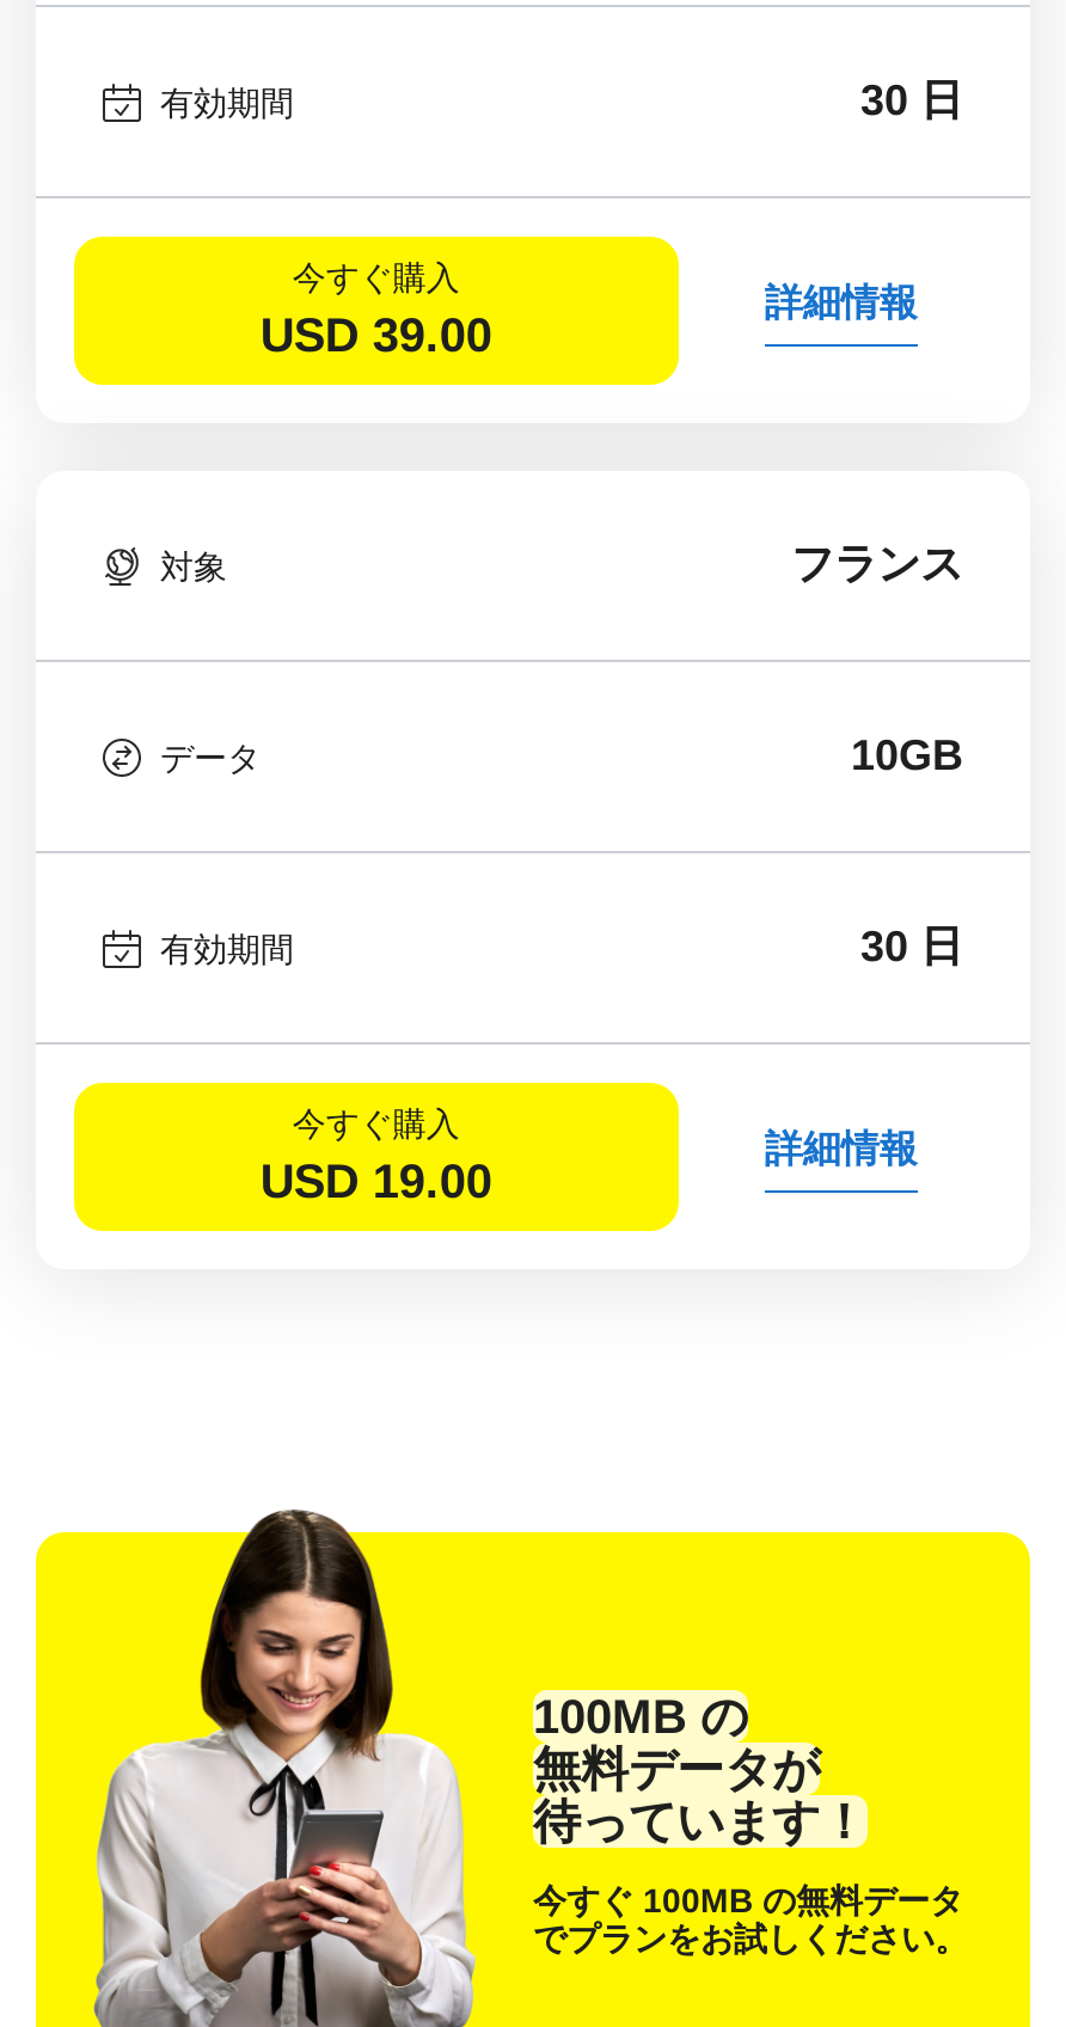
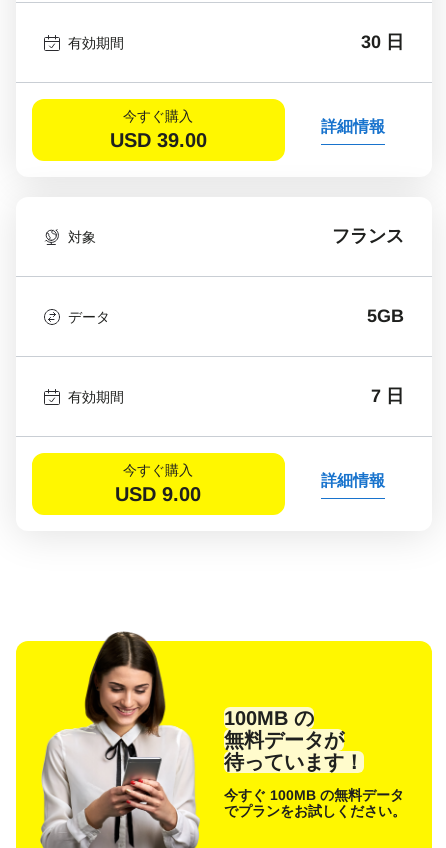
- 10GB
+ 5GB

- 30 日
+ 7 日

- USD 19.00
+ USD 9.00
